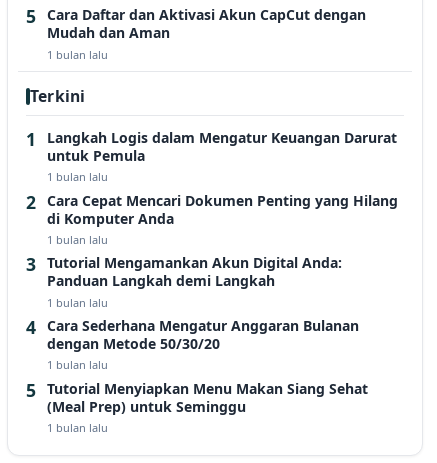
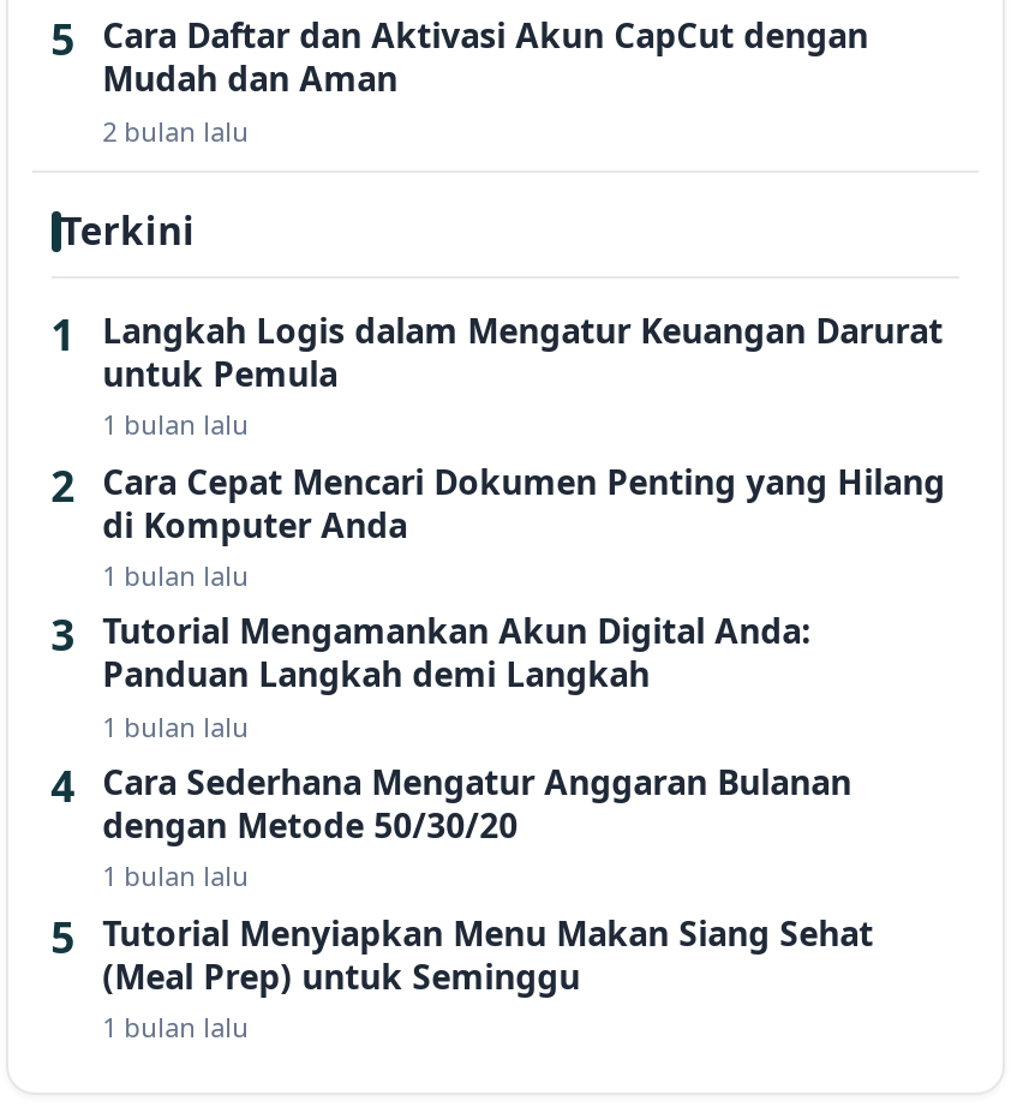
- 1 bulan lalu
+ 2 bulan lalu
